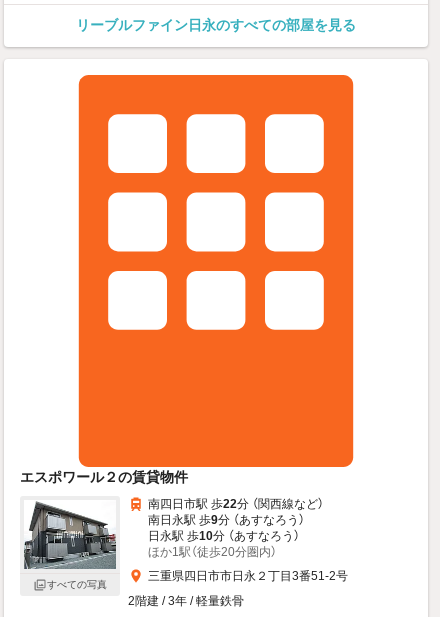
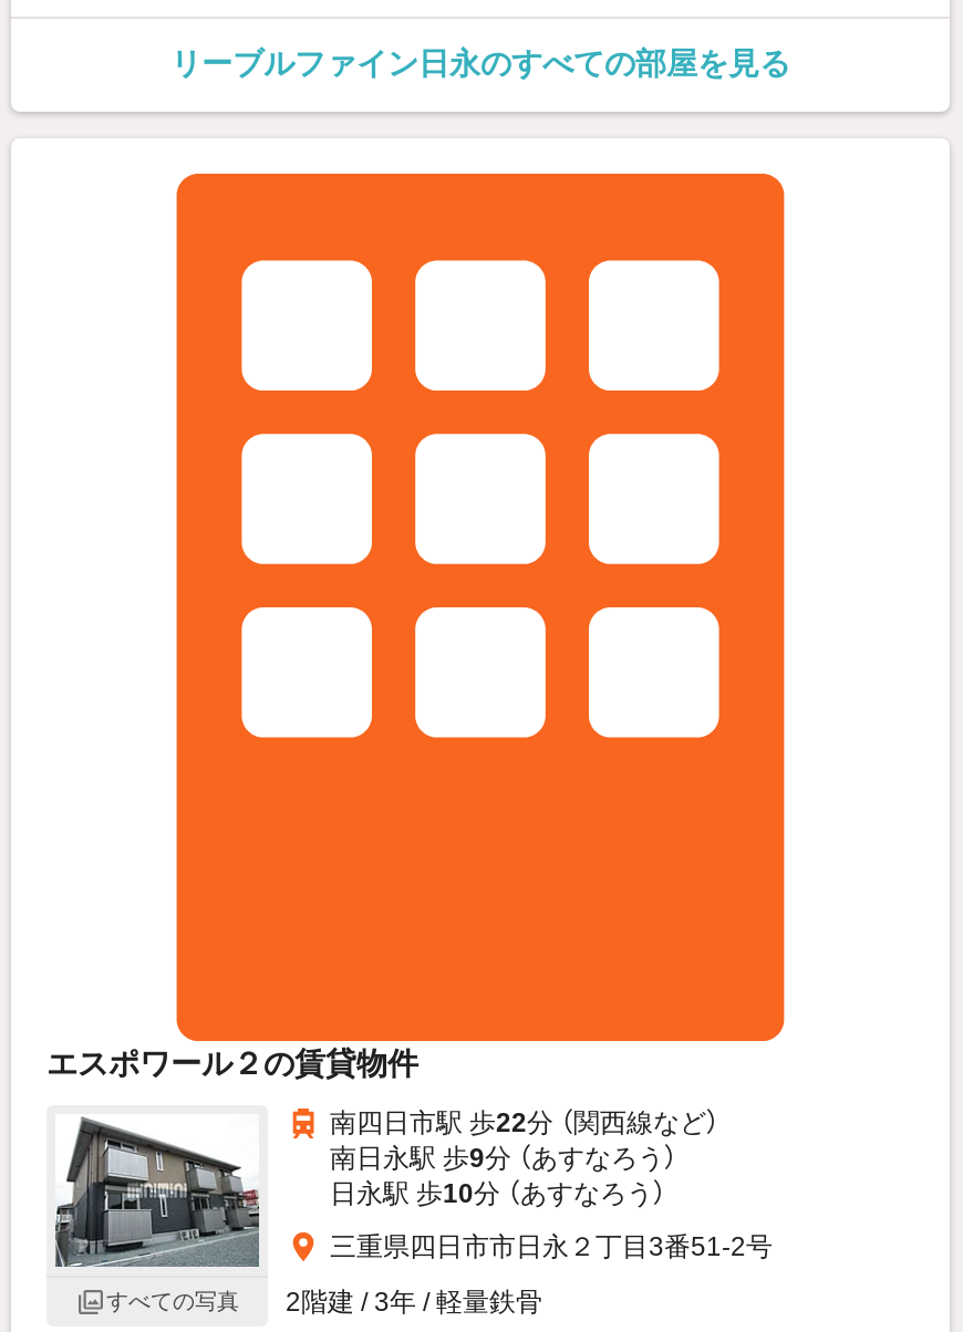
- ほか1駅（徒歩20分圏内）
